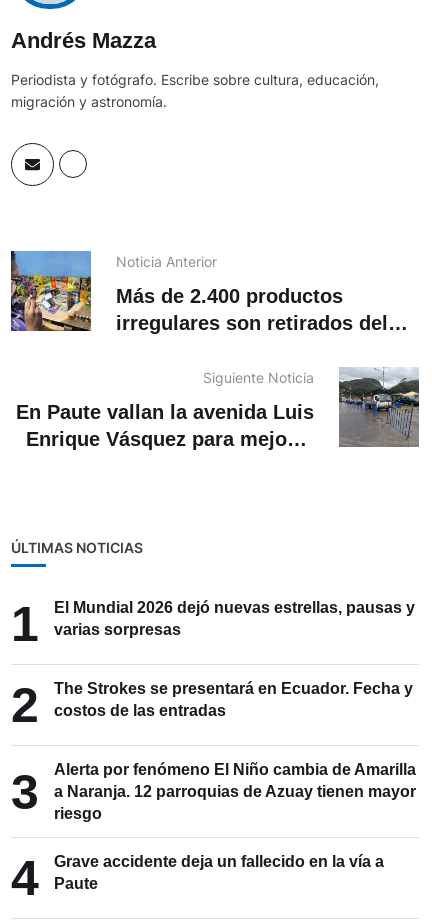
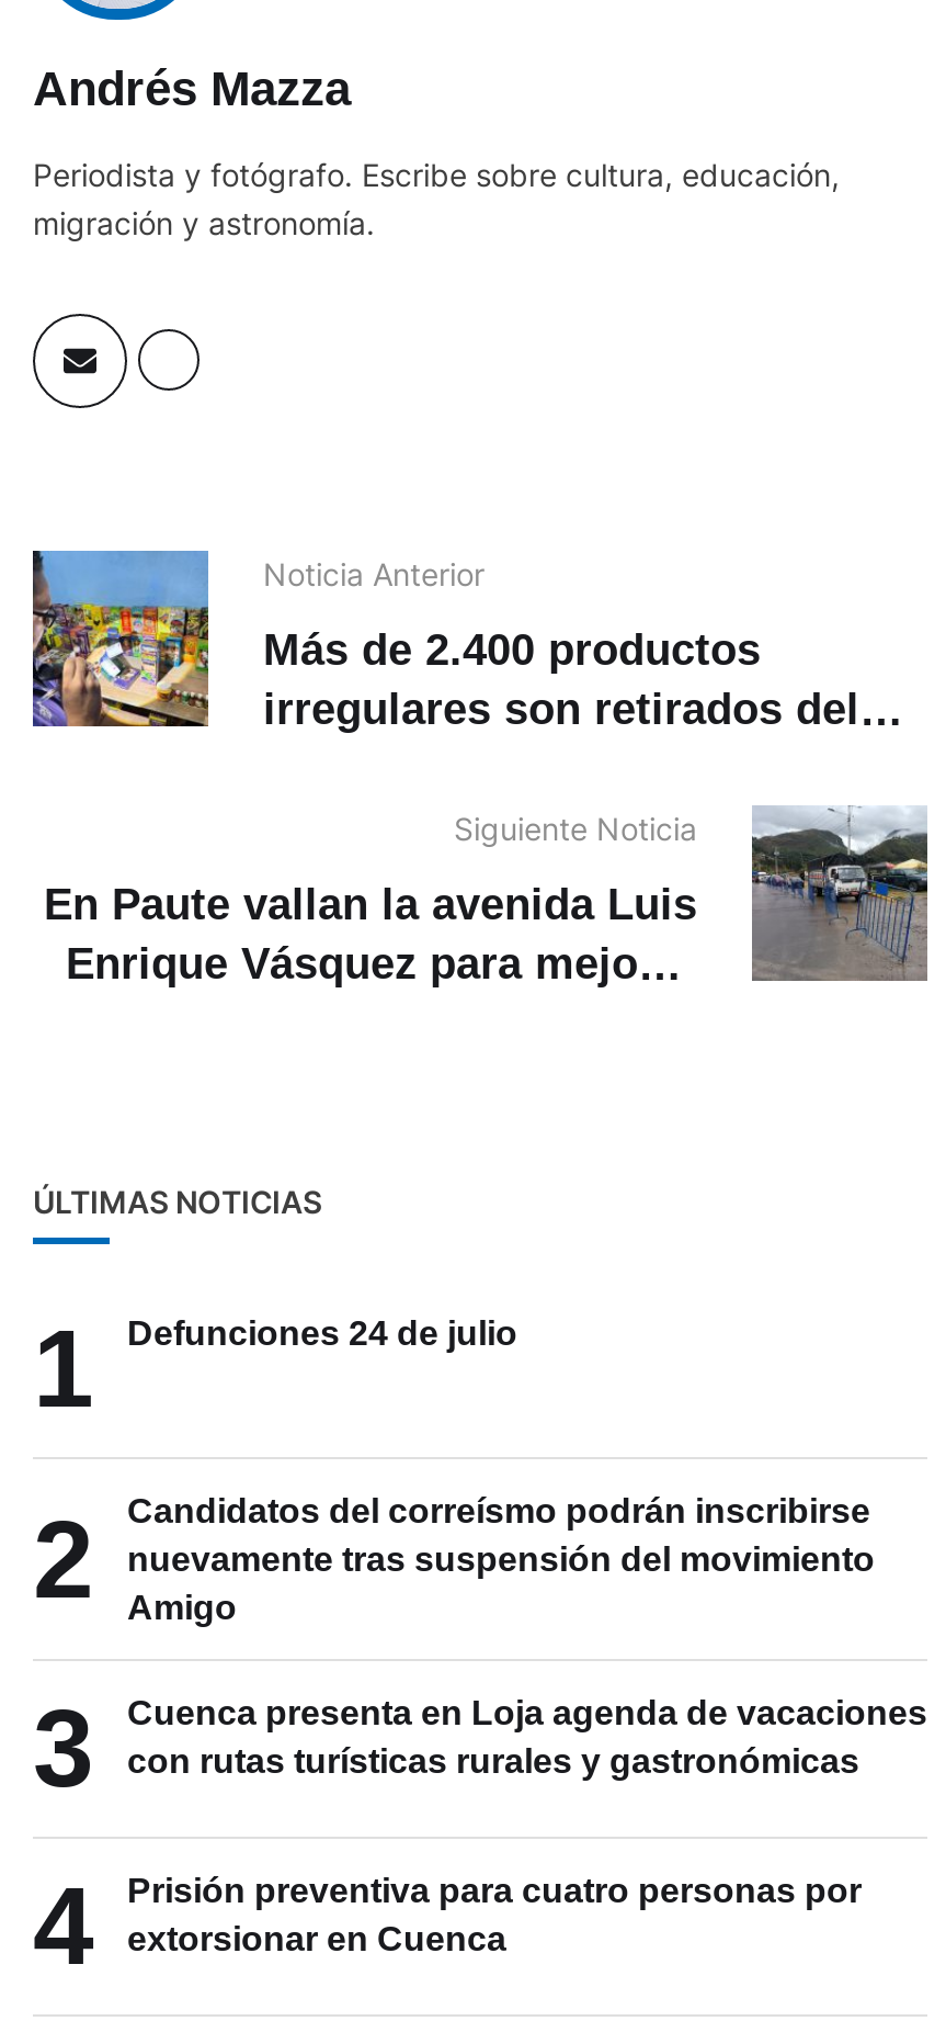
- El Mundial 2026 dejó nuevas estrellas, pausas y
- varias sorpresas
+ Defunciones 24 de julio

- The Strokes se presentará en Ecuador. Fecha y
- costos de las entradas
+ Candidatos del correísmo podrán inscribirse
+ nuevamente tras suspensión del movimiento
+ Amigo

- Alerta por fenómeno El Niño cambia de Amarilla
- a Naranja. 12 parroquias de Azuay tienen mayor
- riesgo
+ Cuenca presenta en Loja agenda de vacaciones
+ con rutas turísticas rurales y gastronómicas

- Grave accidente deja un fallecido en la vía a
- Paute
+ Prisión preventiva para cuatro personas por
+ extorsionar en Cuenca
